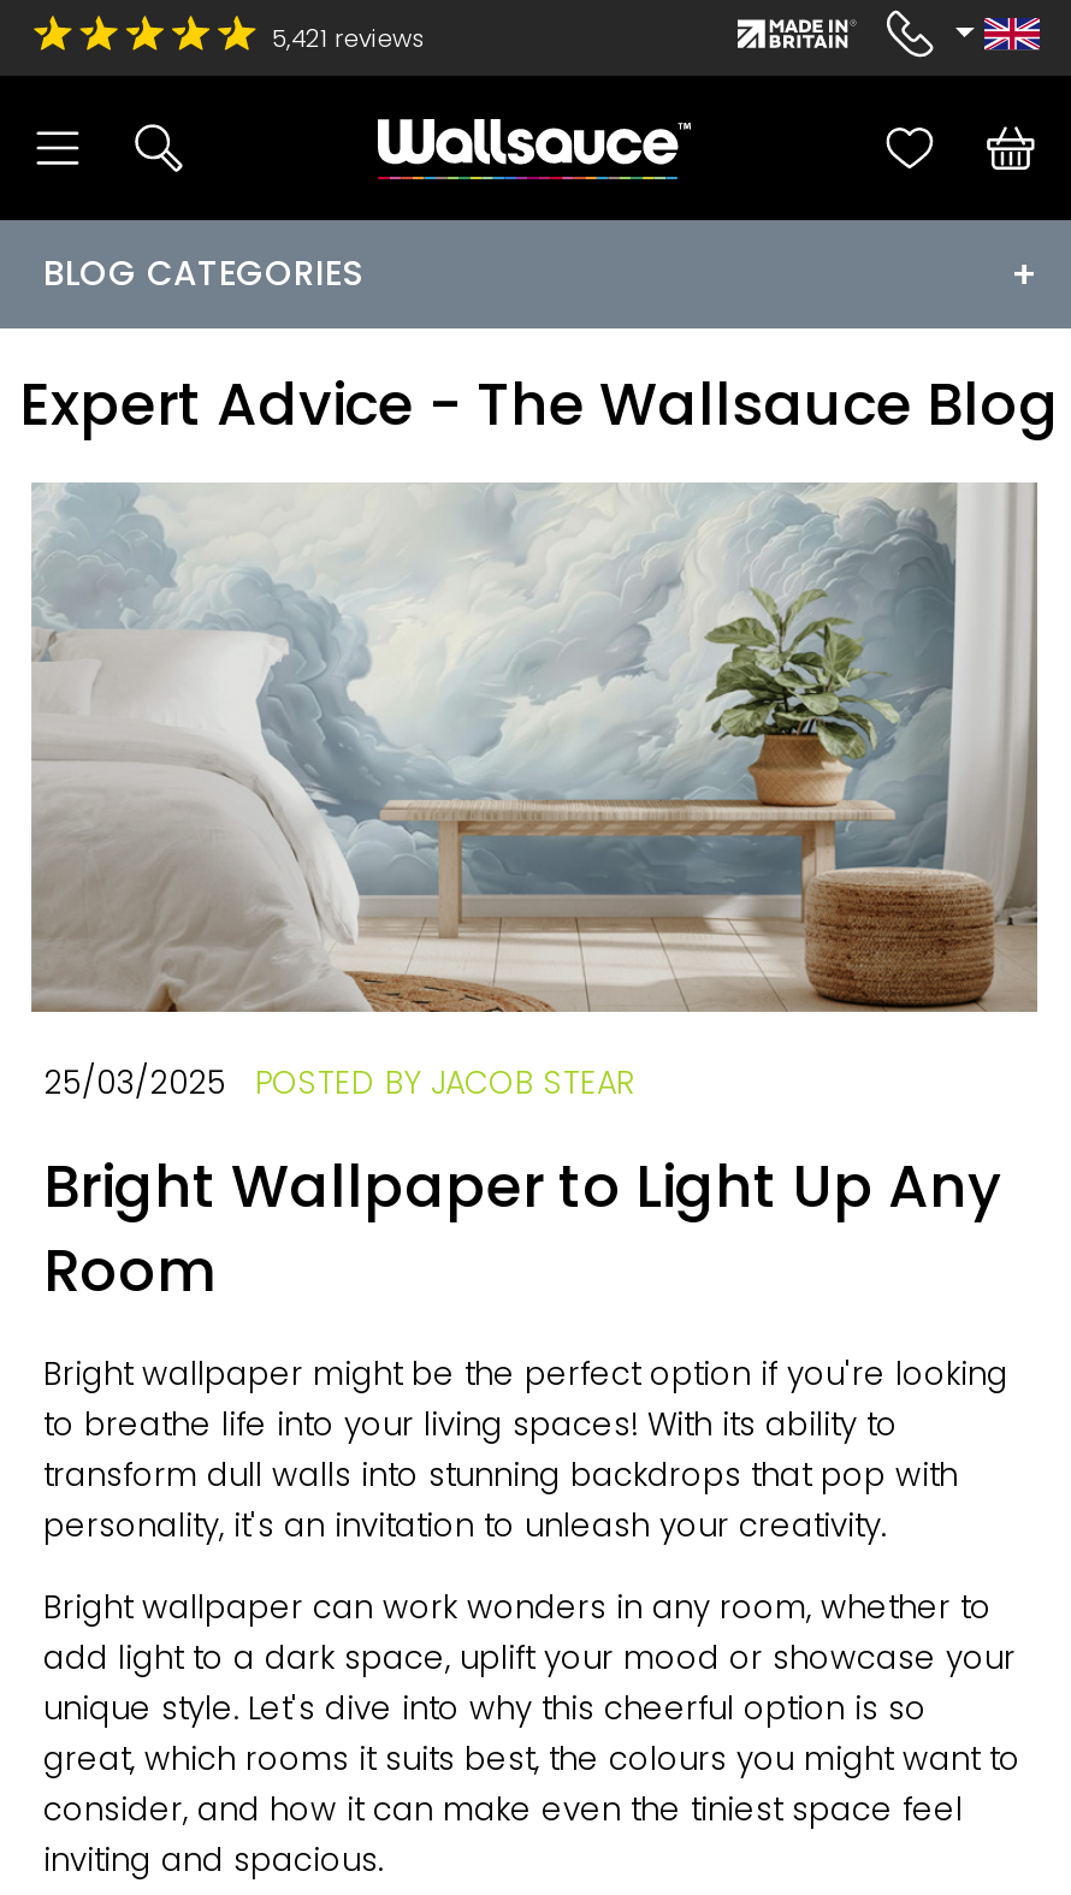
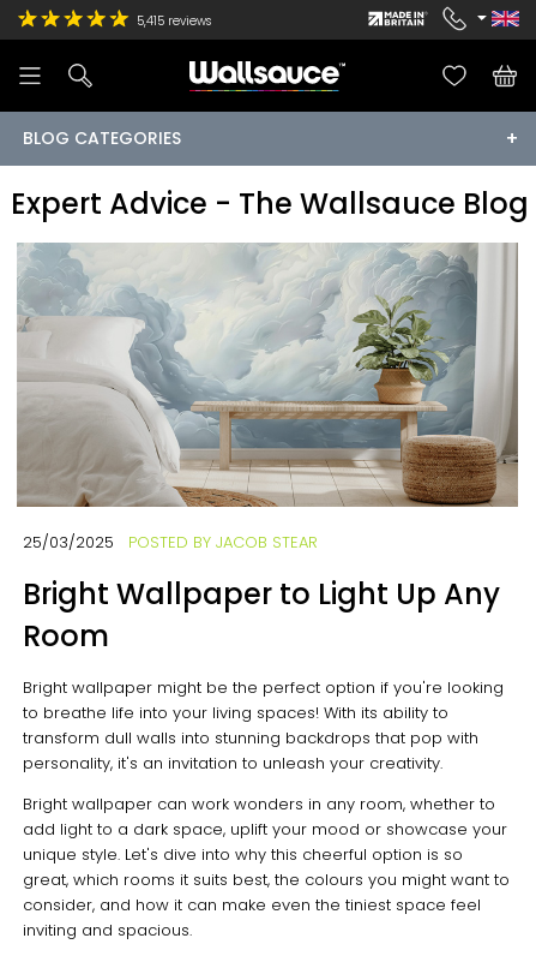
- 5,421 reviews
+ 5,415 reviews
